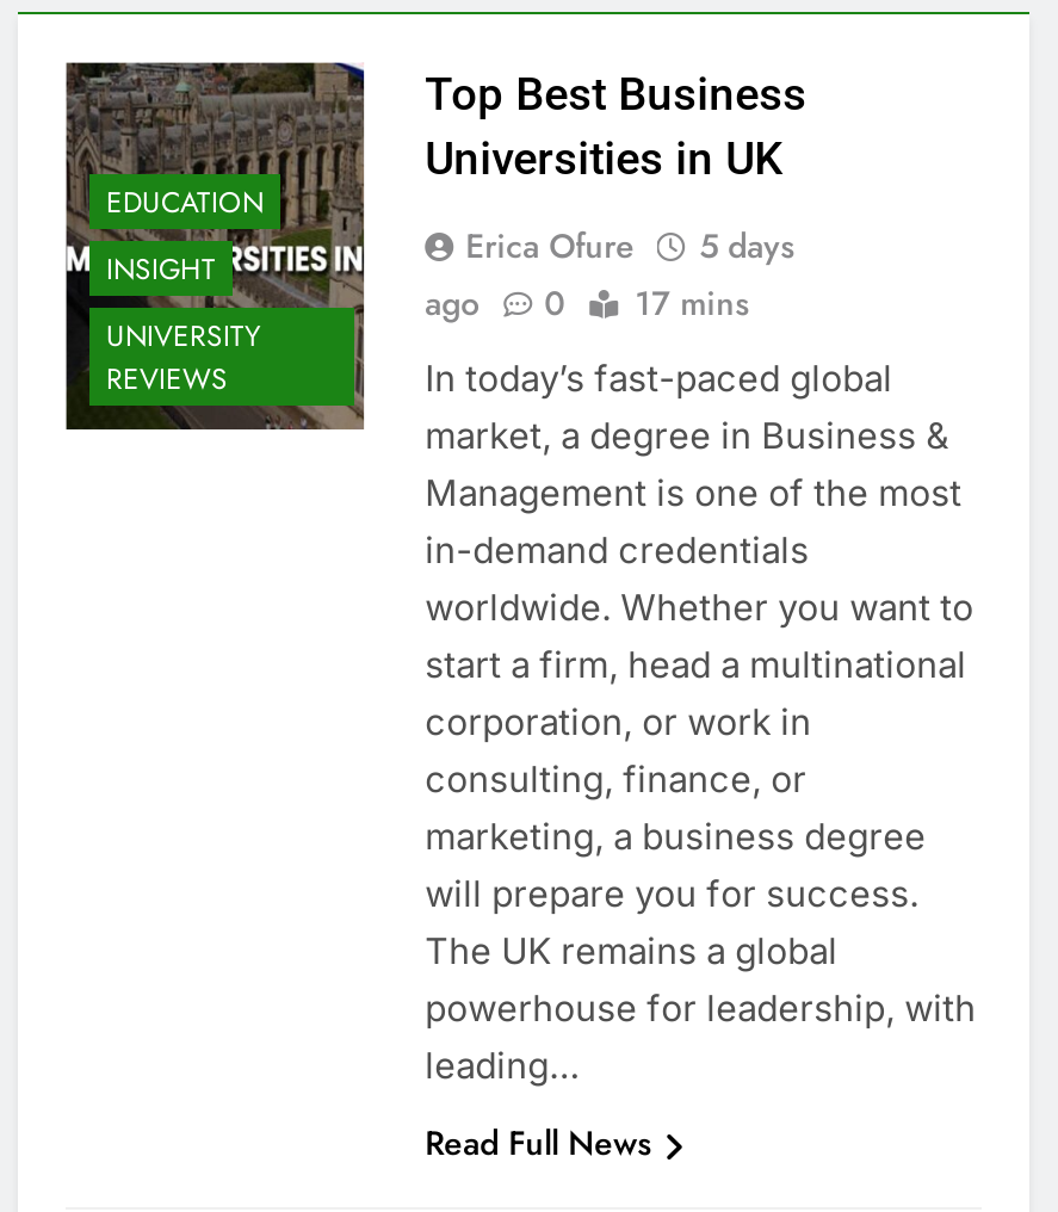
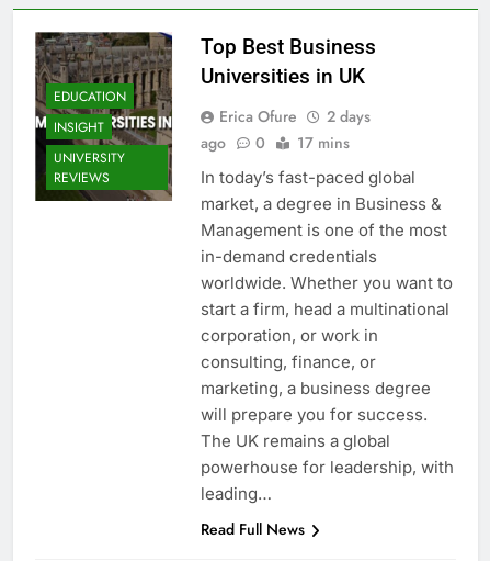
- Erica Ofure 5 days
+ Erica Ofure 2 days
